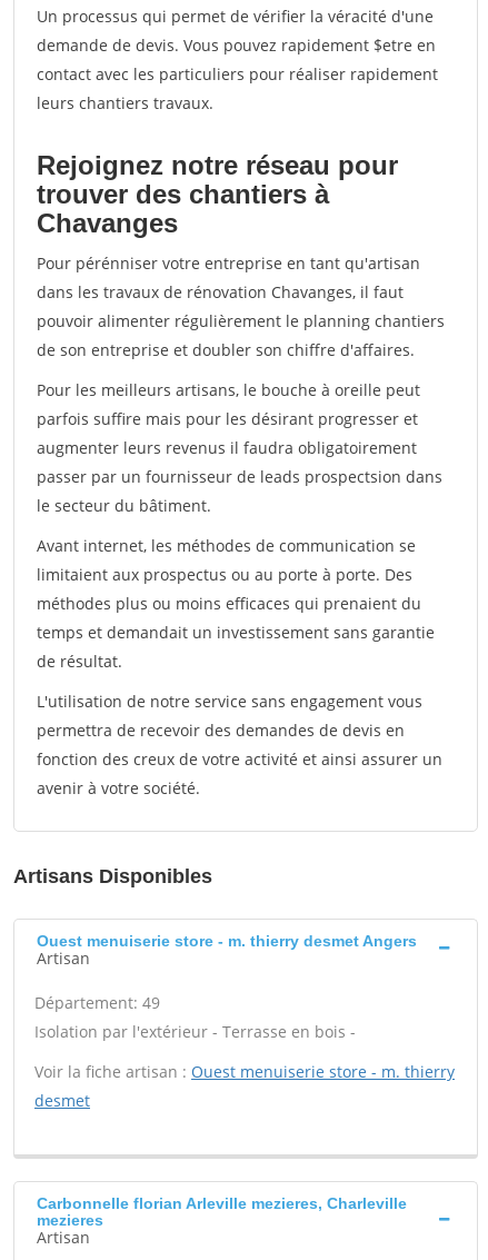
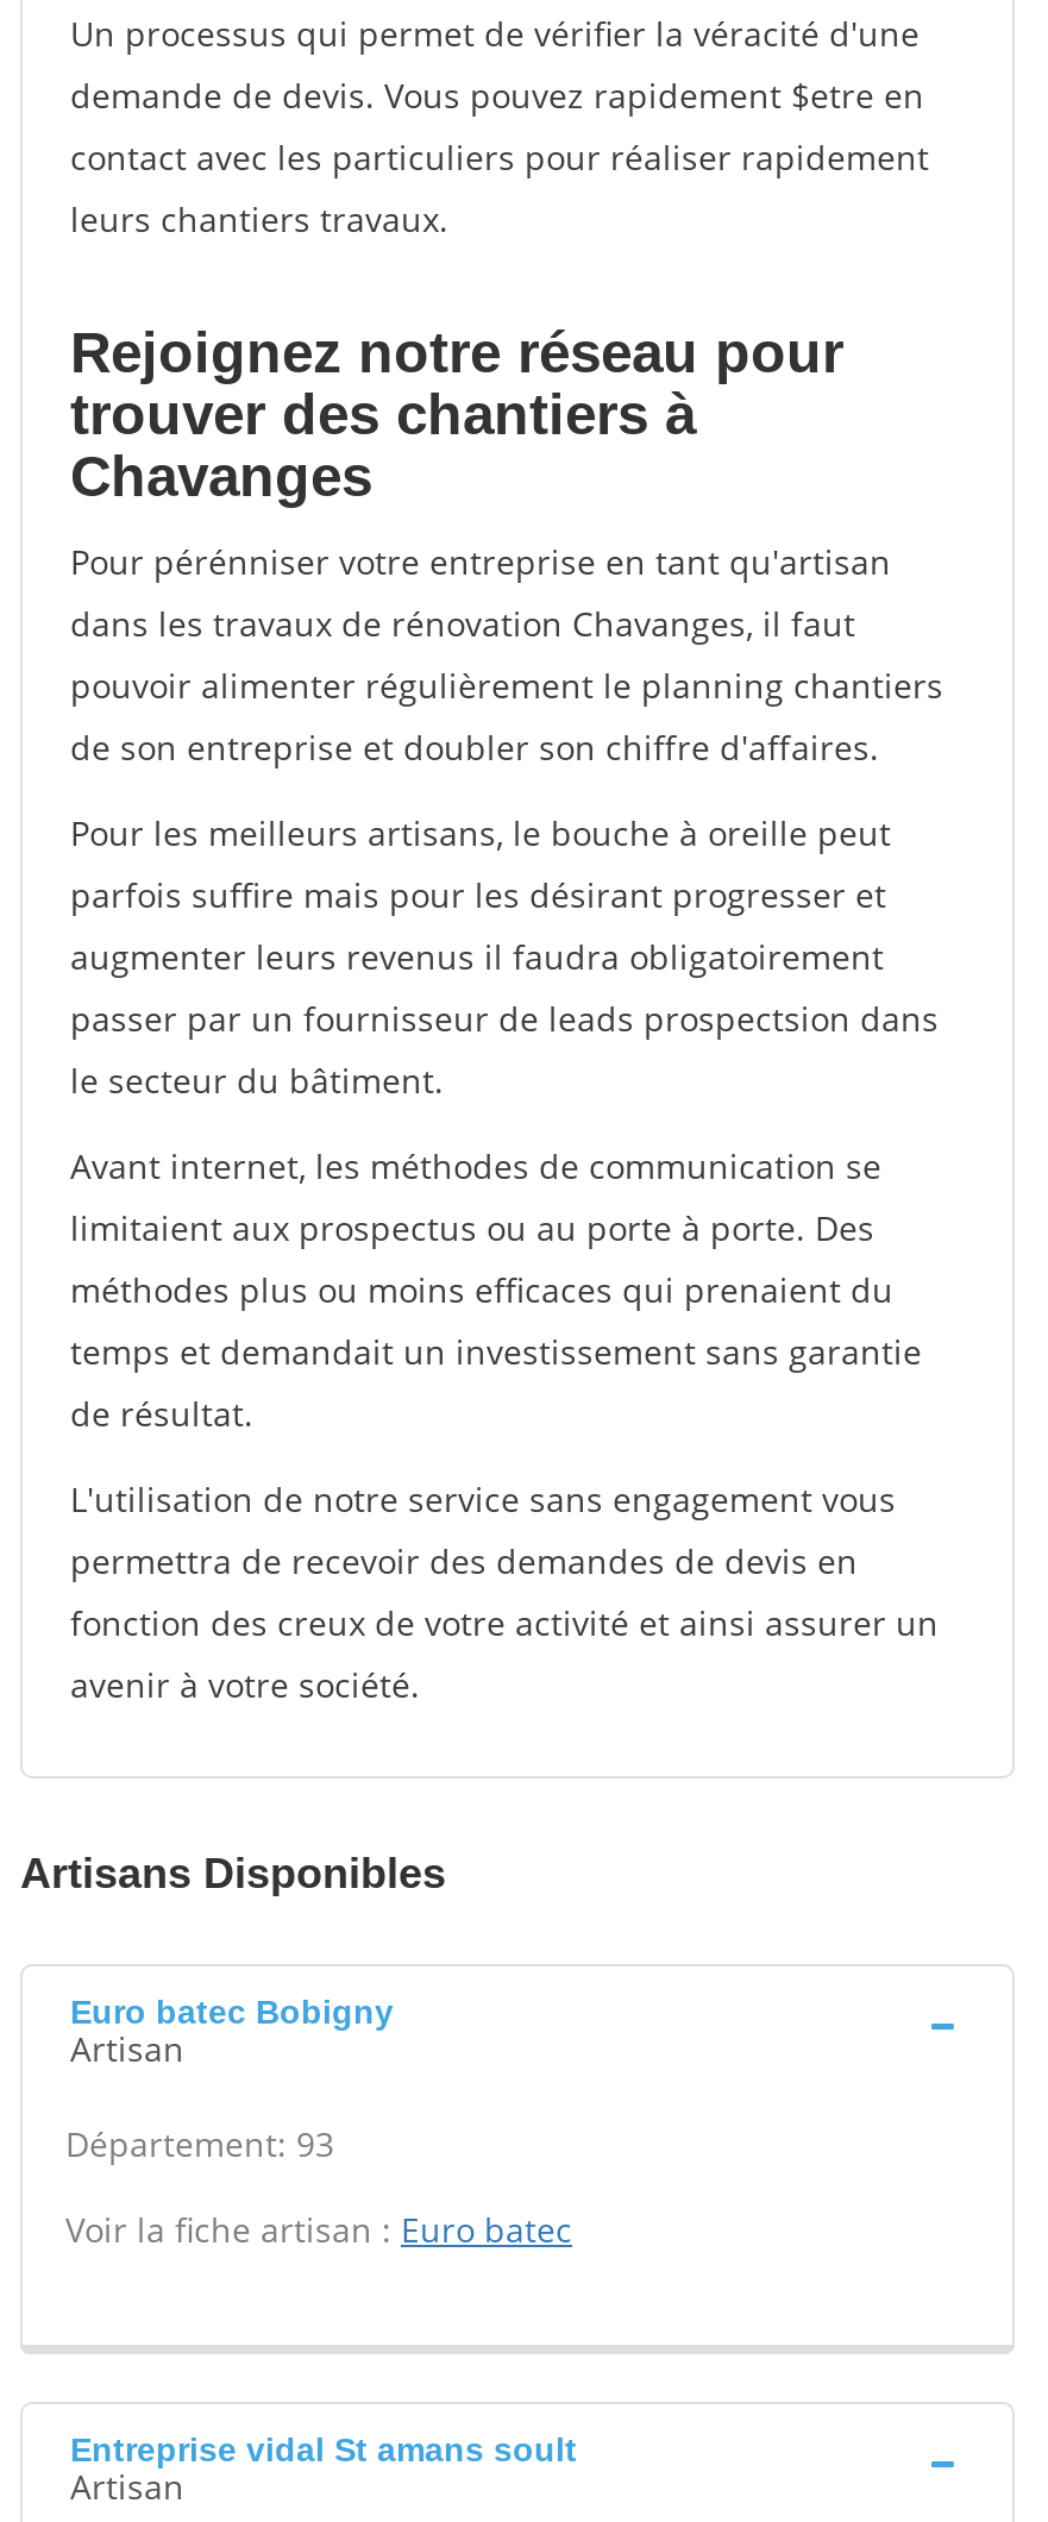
- Ouest menuiserie store - m. thierry desmet Angers
+ Euro batec Bobigny

- Département: 49
- Isolation par l'extérieur - Terrasse en bois -
+ Département: 93

- Voir la fiche artisan : Ouest menuiserie store - m. thierry
- desmet
+ Voir la fiche artisan : Euro batec

- Carbonnelle florian Arleville mezieres, Charleville
- mezieres
+ Entreprise vidal St amans soult
